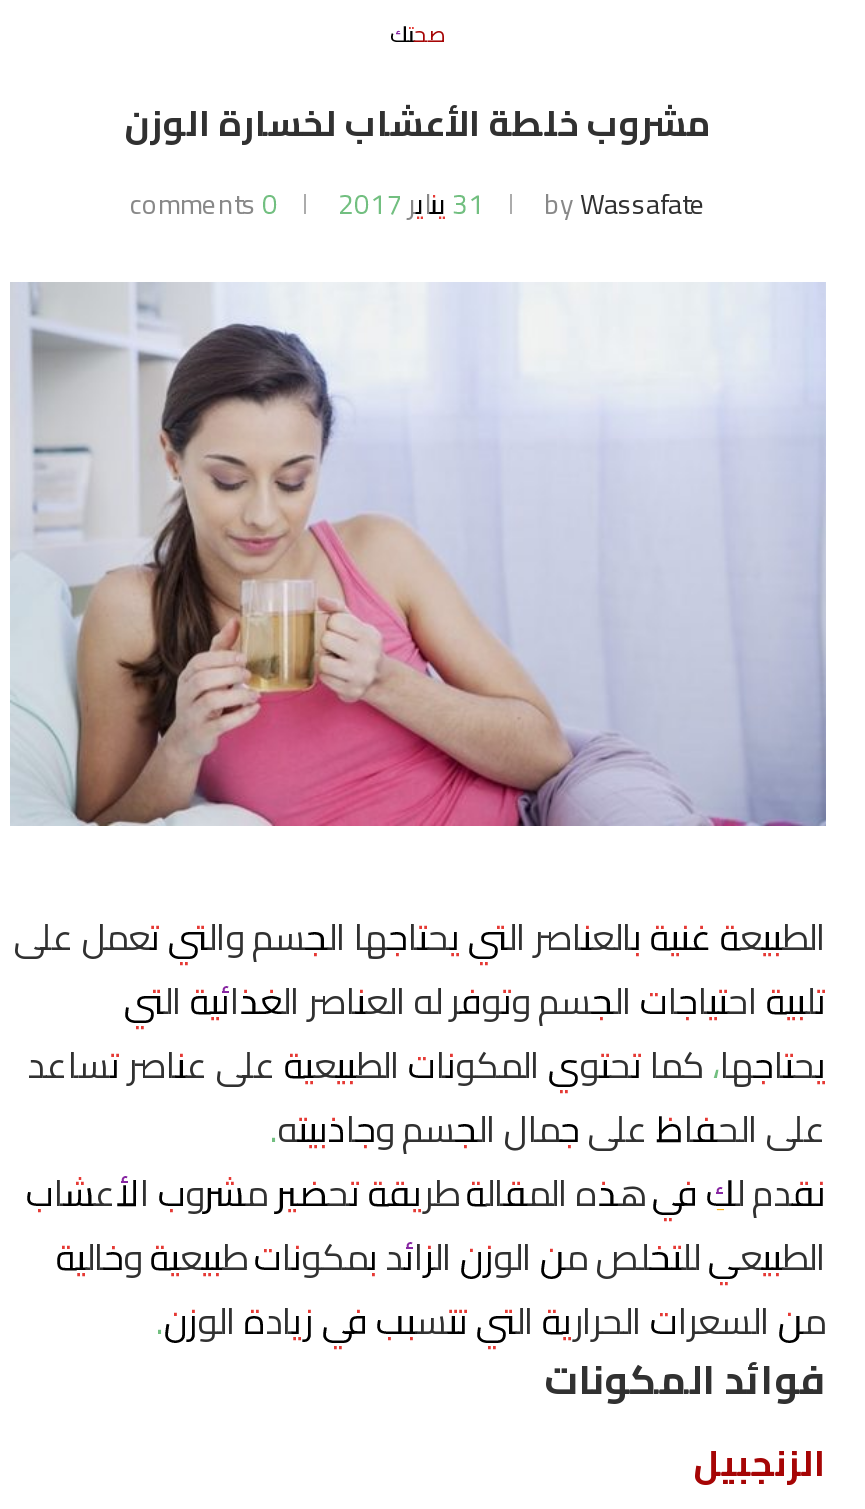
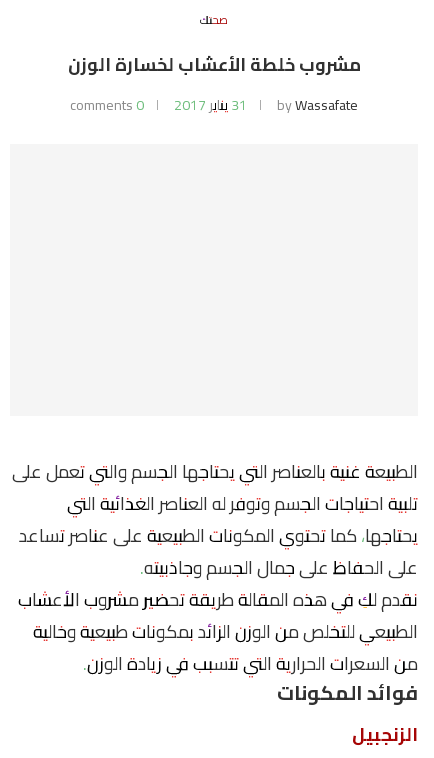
- [image]
